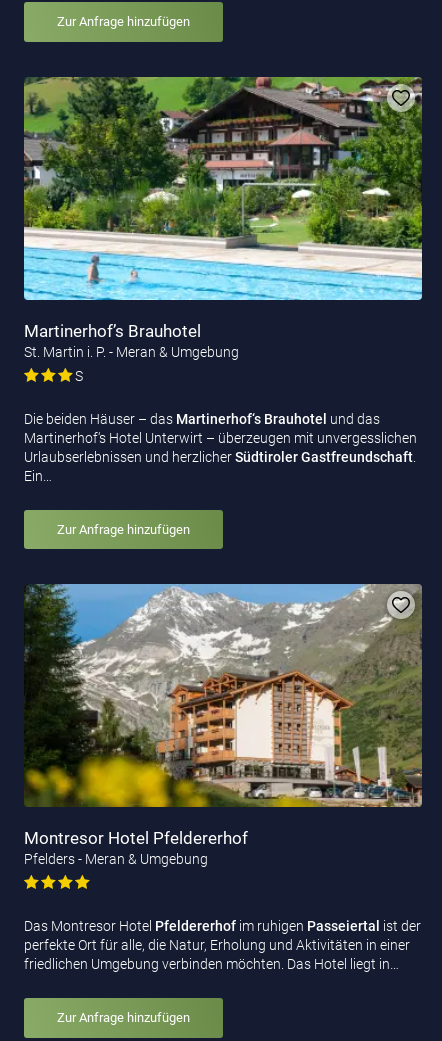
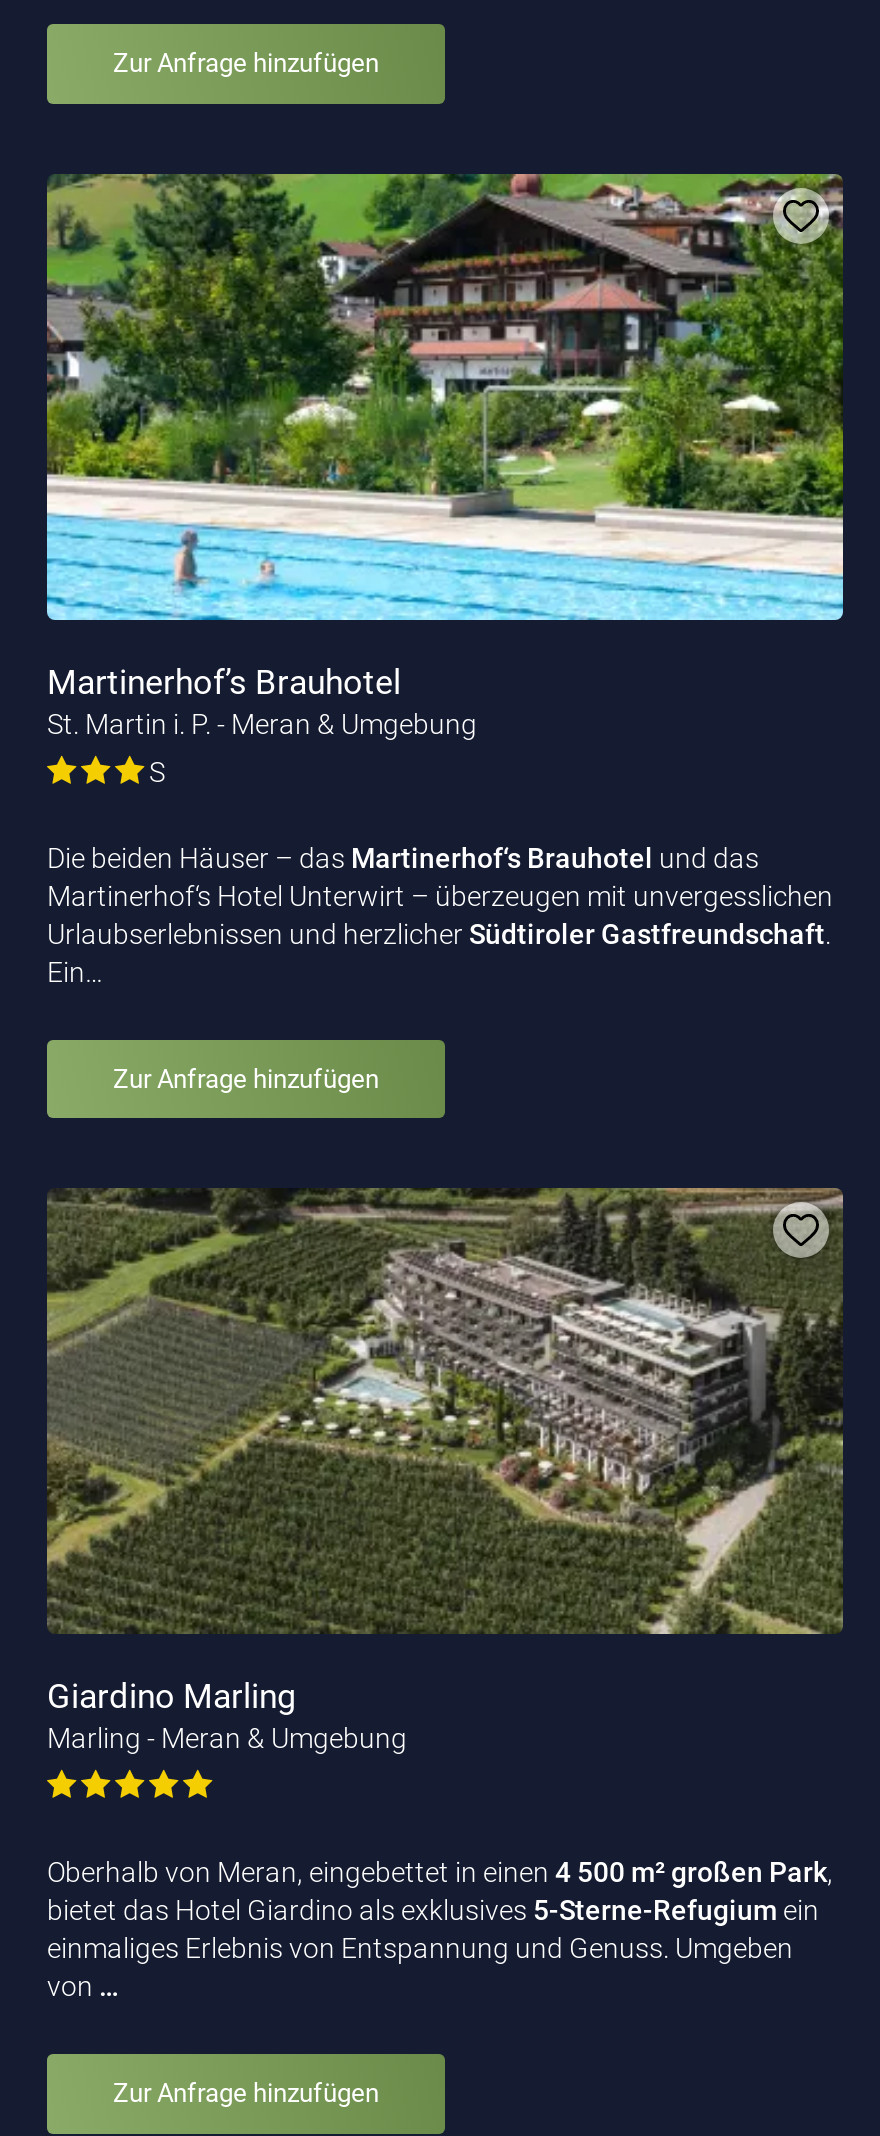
- [image]
- Montresor Hotel Pfeldererhof
- Pfelders - Meran & Umgebung
+ [image]
+ Giardino Marling
+ Marling - Meran & Umgebung

- Das Montresor Hotel Pfeldererhof im ruhigen Passeiertal ist der
- perfekte Ort für alle, die Natur, Erholung und Aktivitäten in einer
- friedlichen Umgebung verbinden möchten. Das Hotel liegt in…
+ Oberhalb von Meran, eingebettet in einen 4 500 m² großen Park,
+ bietet das Hotel Giardino als exklusives 5-Sterne-Refugium ein
+ einmaliges Erlebnis von Entspannung und Genuss. Umgeben
+ von …
